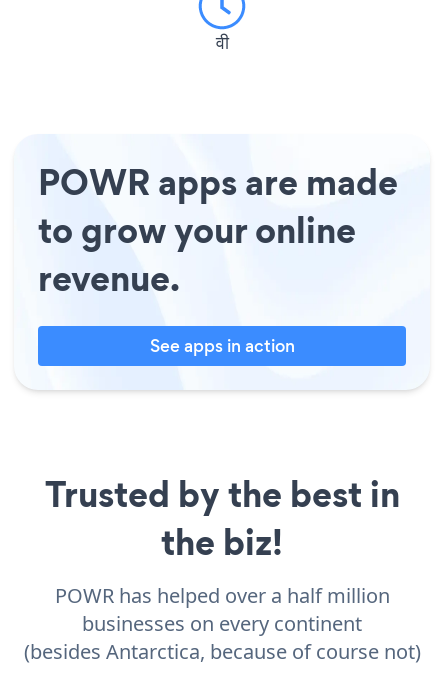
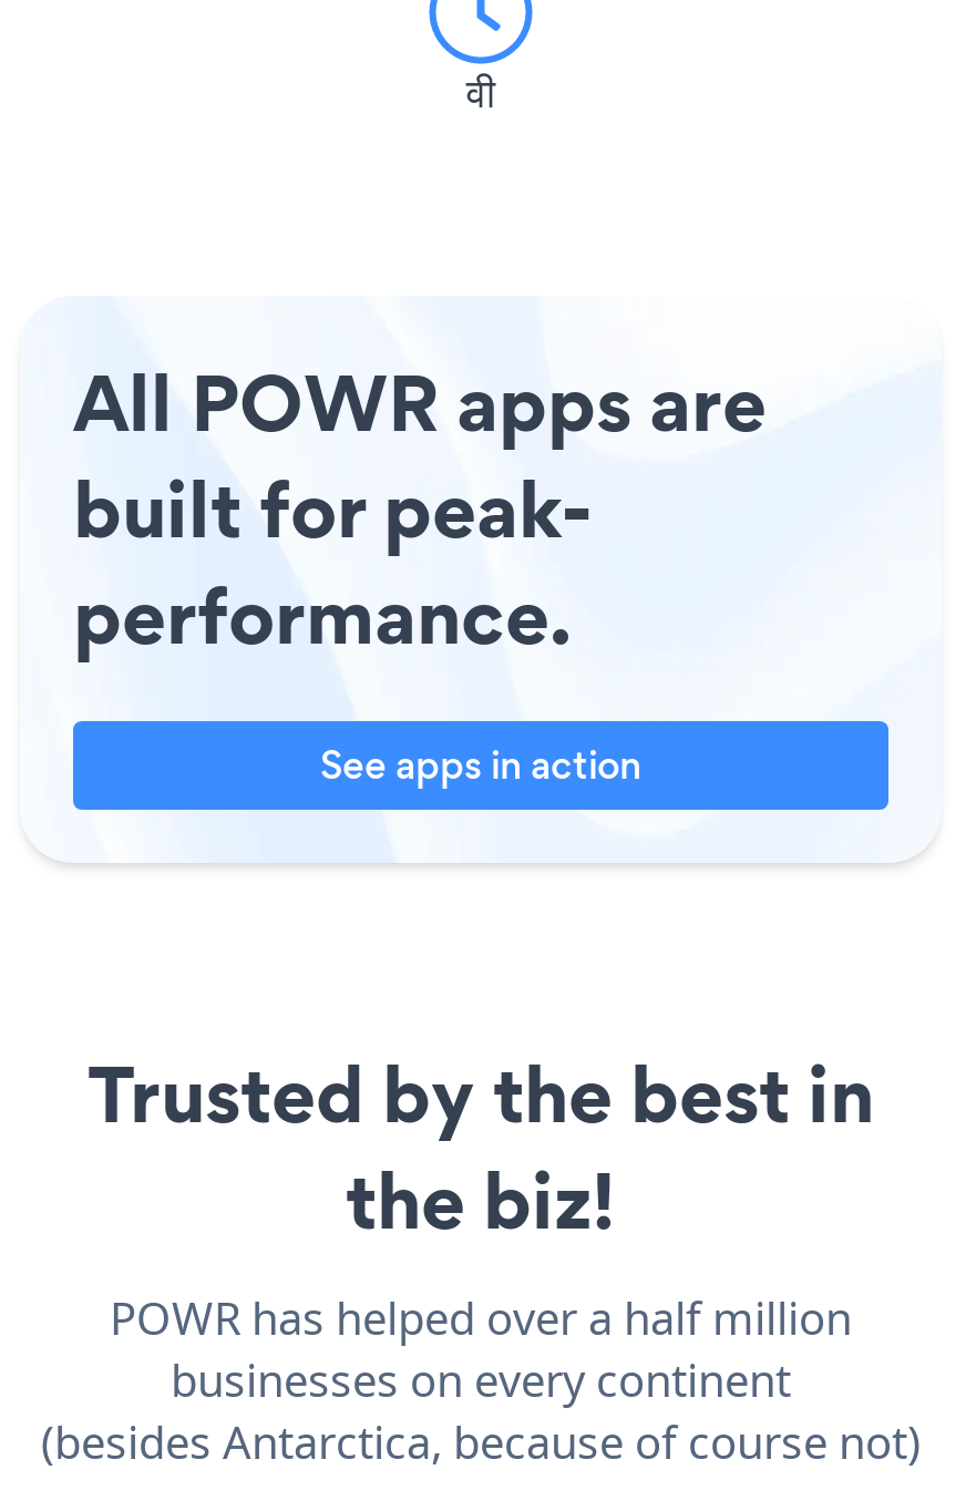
- POWR apps are made
- to grow your online
- revenue.
+ All POWR apps are
+ built for peak-
+ performance.
